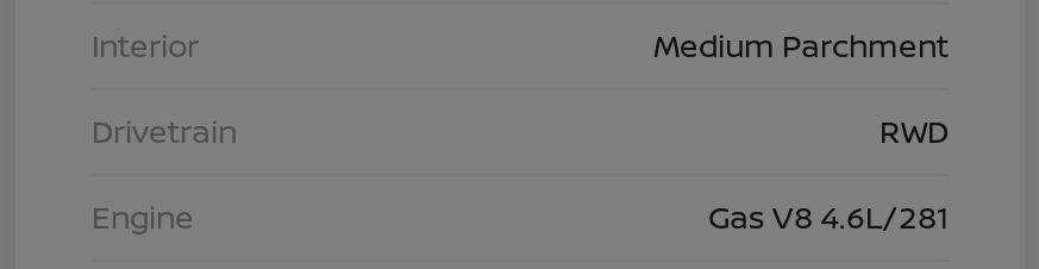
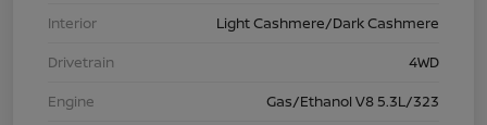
- Medium Parchment
+ Light Cashmere/Dark Cashmere

- RWD
+ 4WD

- Gas V8 4.6L/281
+ Gas/Ethanol V8 5.3L/323
